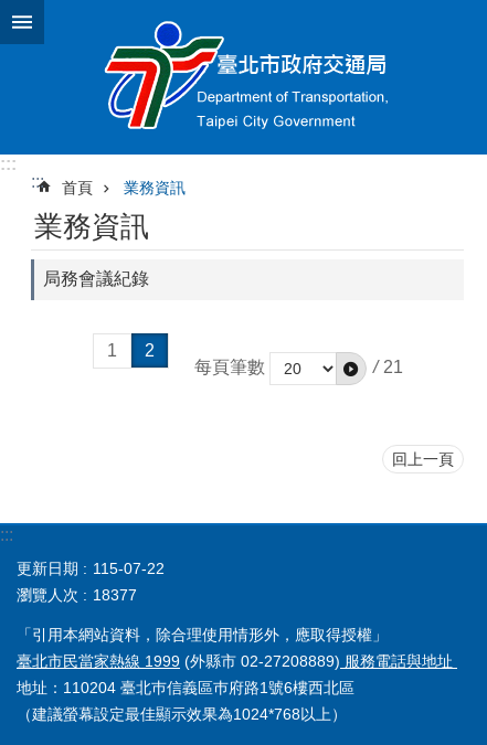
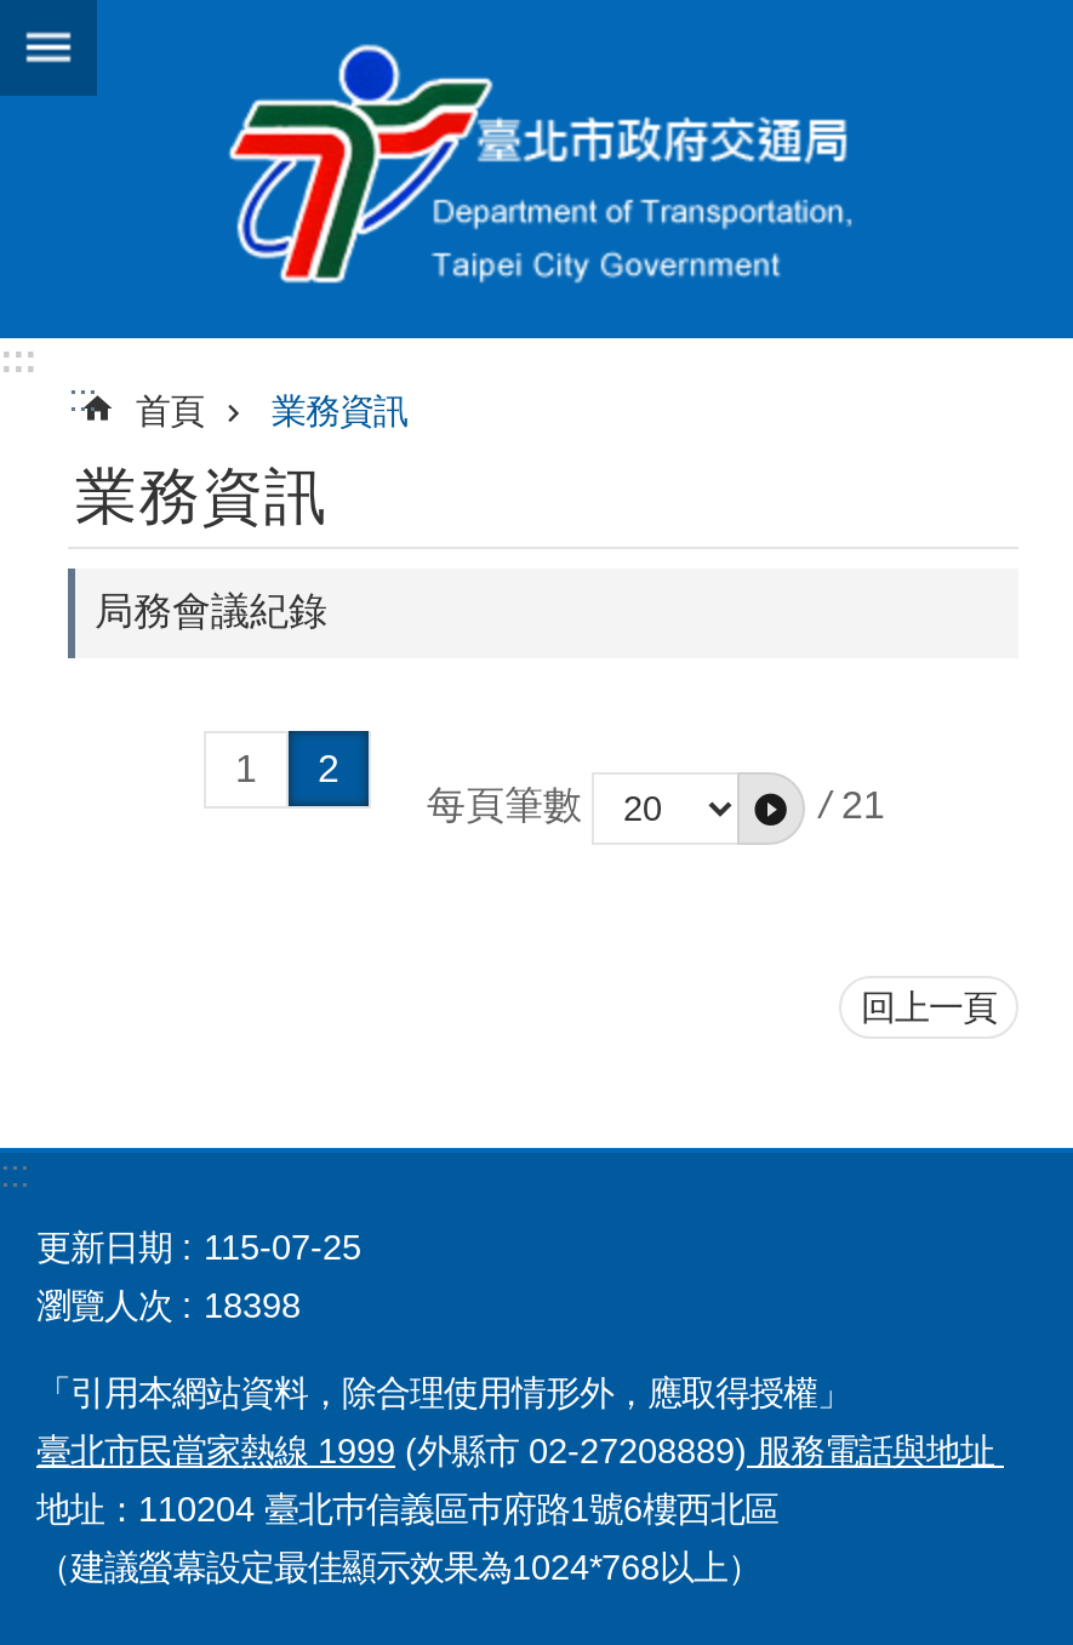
- 更新日期 115-07-22
+ 更新日期 115-07-25

- 瀏覽人次 18377
+ 瀏覽人次 18398
